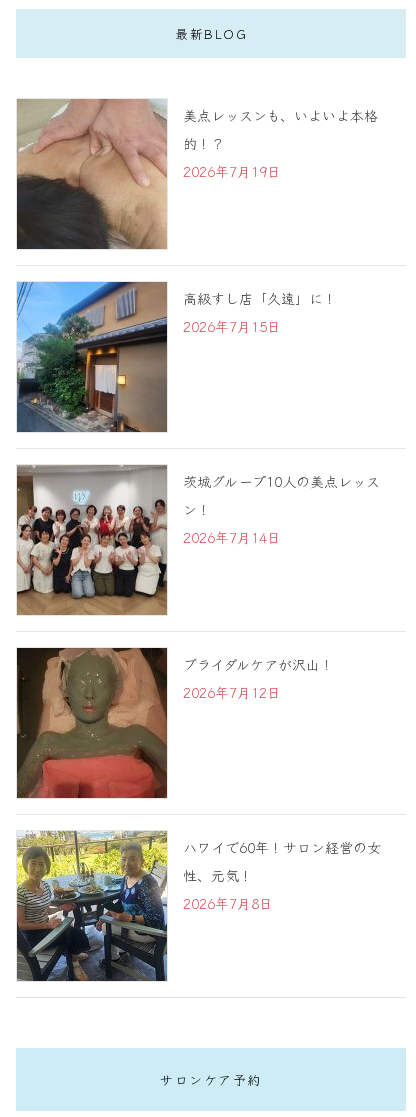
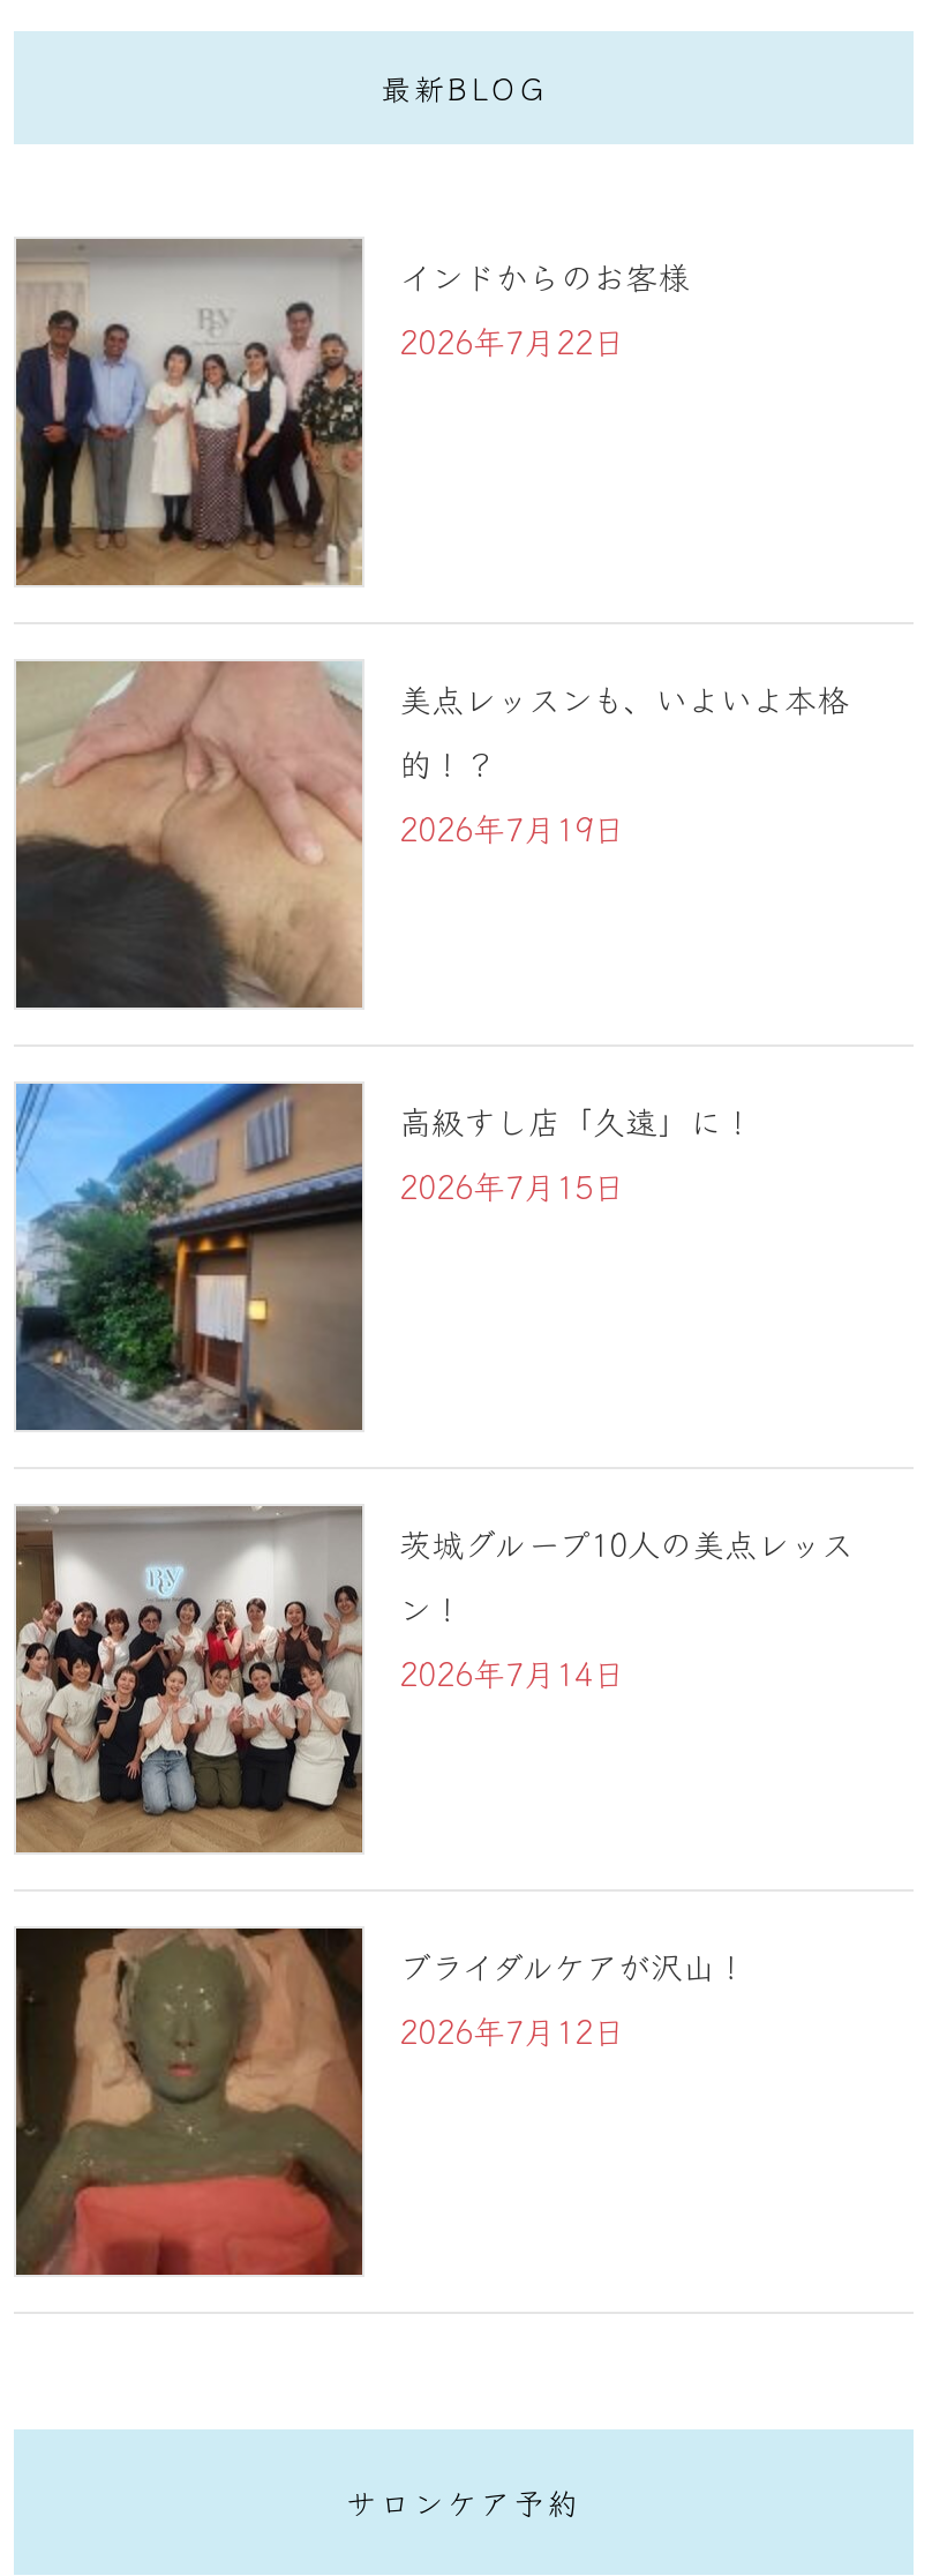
+ [image]
+ インドからのお客様
+ 2026年7月22日

moved down: [image] | 美点レッスンも、いよいよ本格 | 的！？ | ... | ブライダルケアが沢山！ | 2026年7月12日

moved down: [image]

- [image]
- ハワイで60年！サロン経営の女
- 性、元気！
- 2026年7月8日
